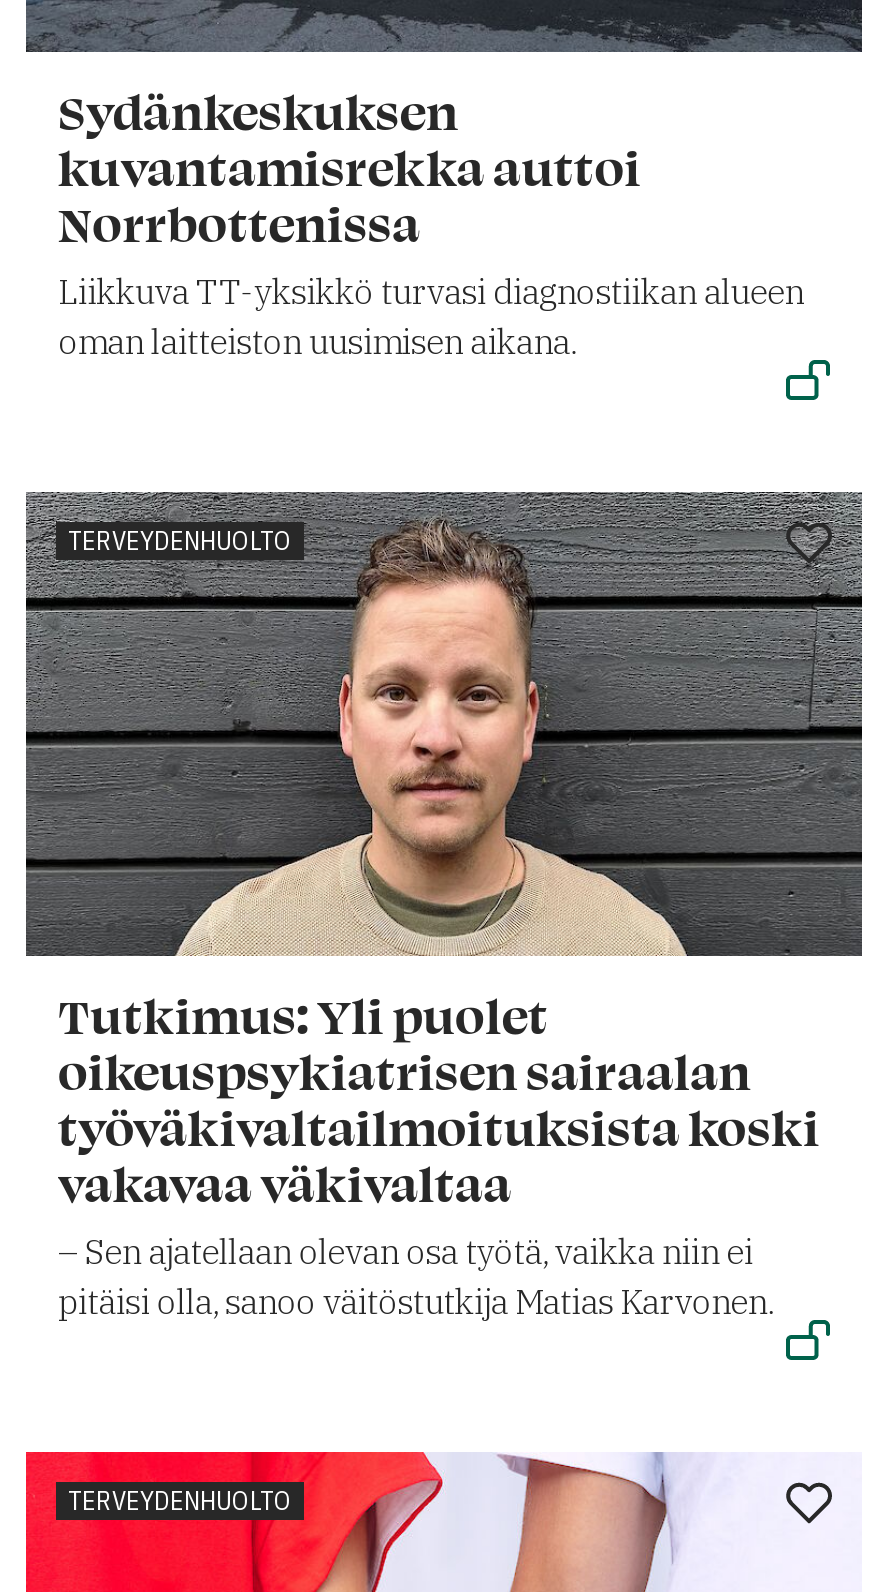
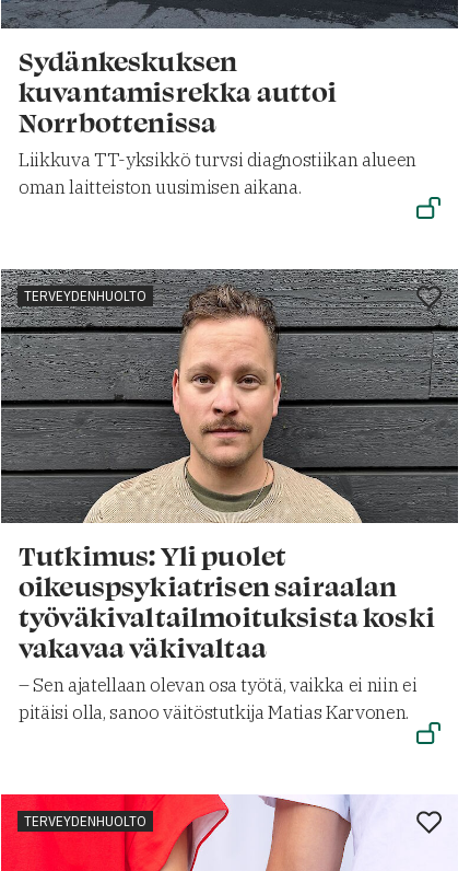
- Liikkuva TT-yksikkö turvasi diagnostiikan alueen
+ Liikkuva TT-yksikkö turvsi diagnostiikan alueen

- – Sen ajatellaan olevan osa työtä, vaikka niin ei
+ – Sen ajatellaan olevan osa työtä, vaikka ei niin ei
